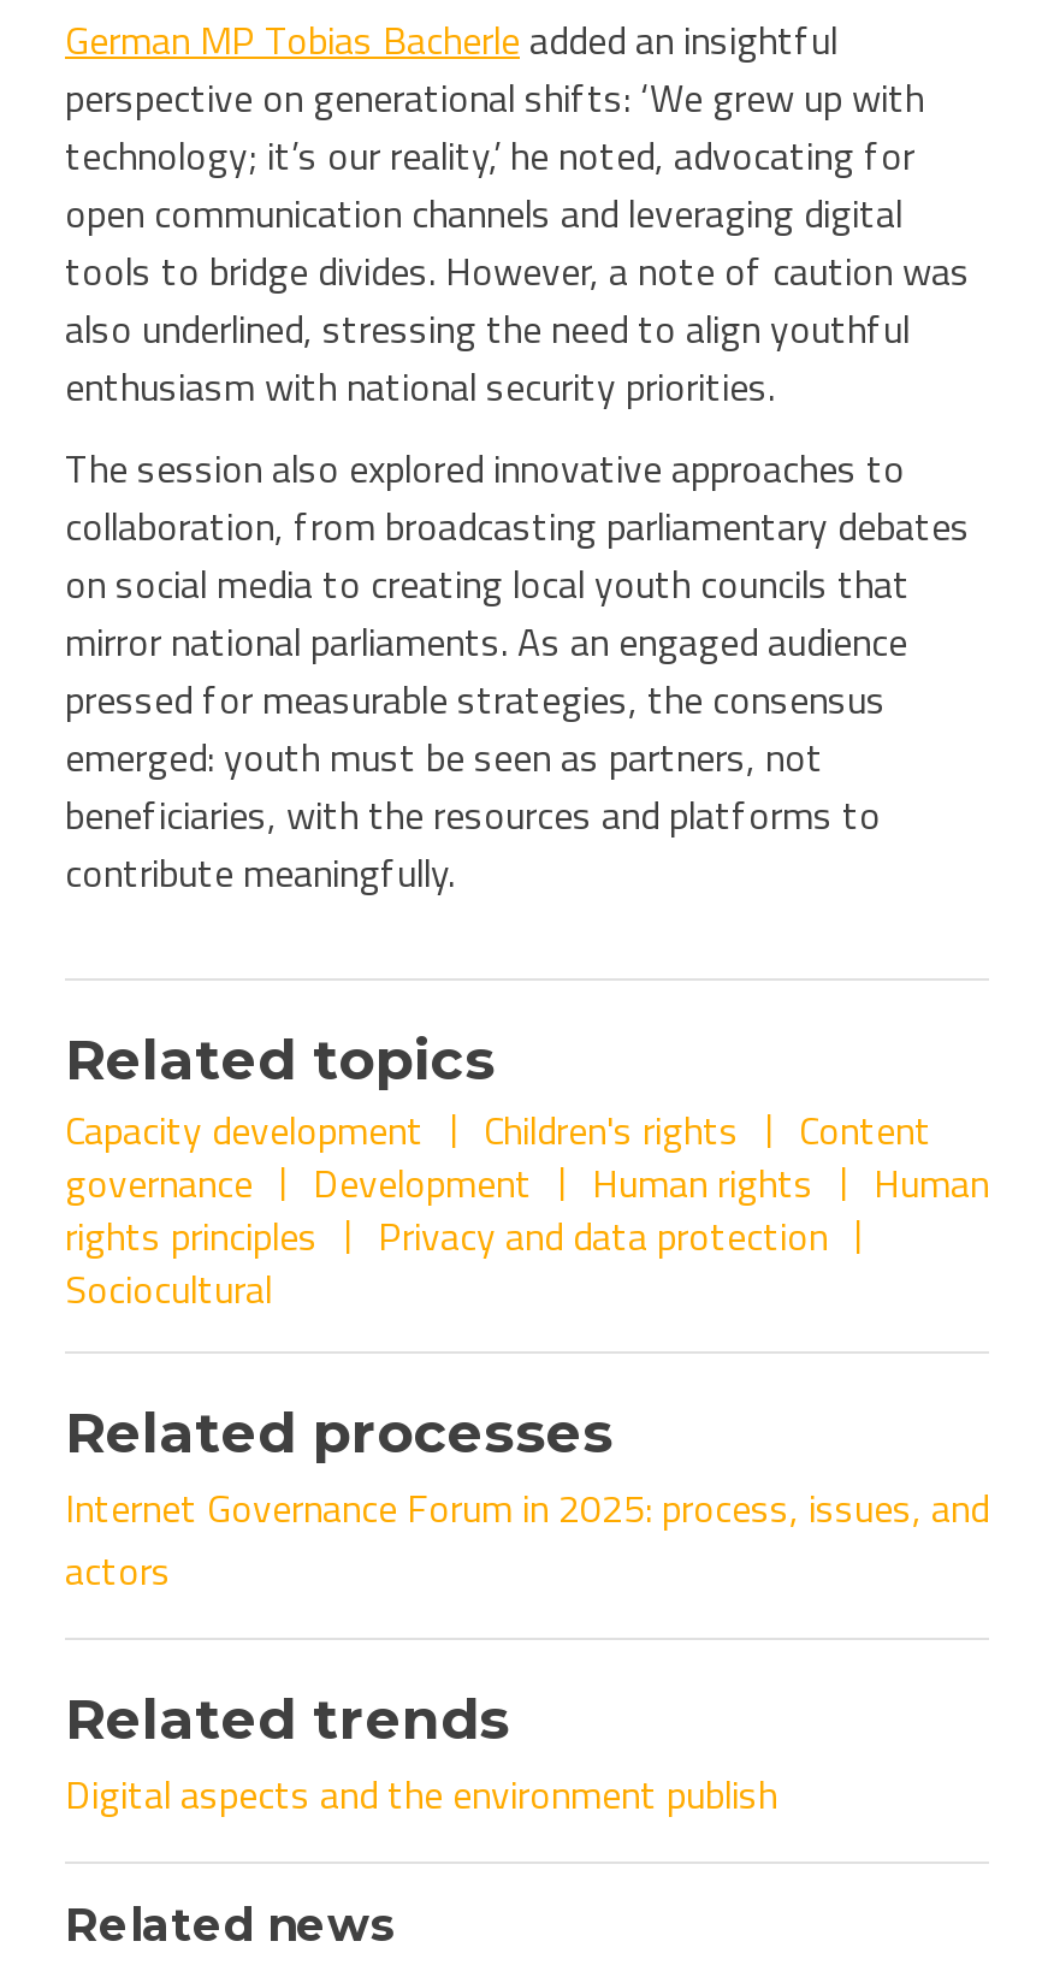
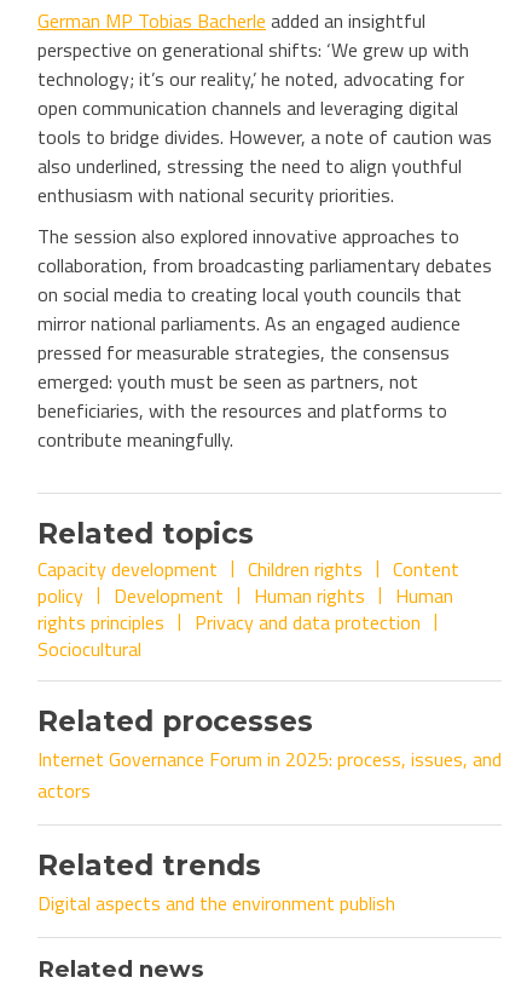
- Children's rights
+ Children rights

- governance
+ policy
